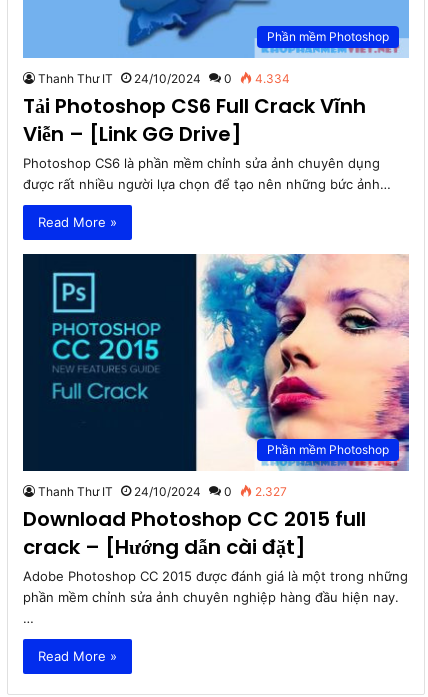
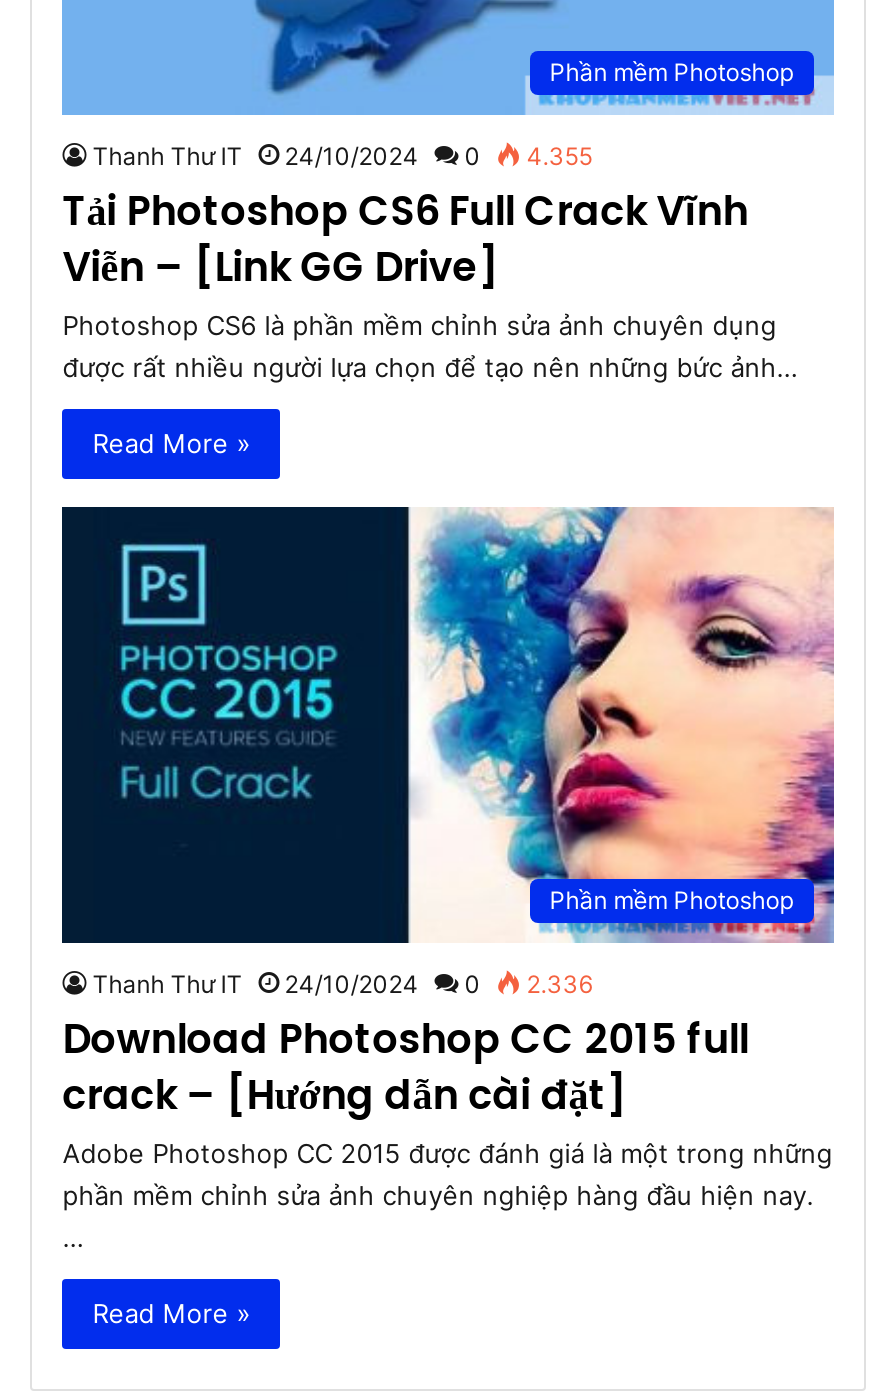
- Thanh Thư IT 24/10/2024 0 4.334
+ Thanh Thư IT 24/10/2024 0 4.355

- Thanh Thư IT 24/10/2024 0 2.327
+ Thanh Thư IT 24/10/2024 0 2.336
